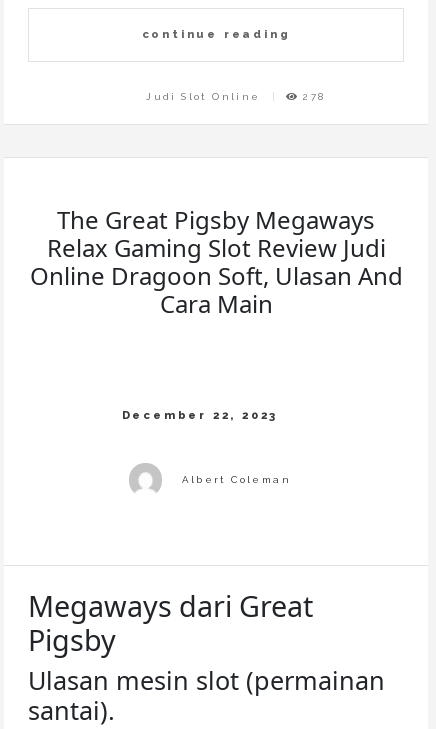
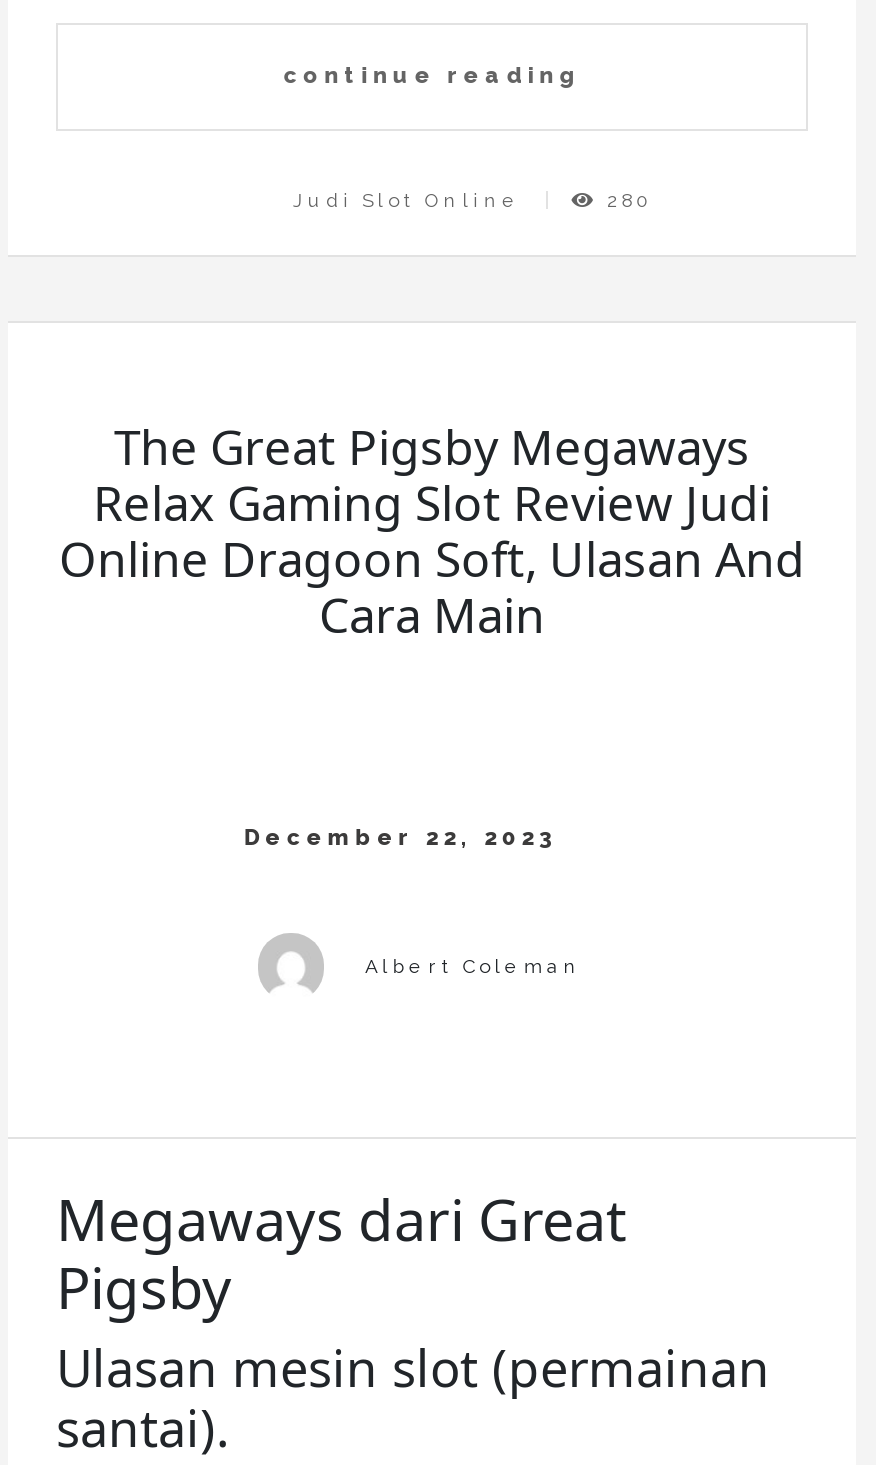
- 278
+ 280
